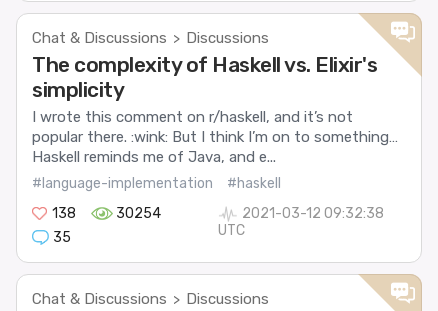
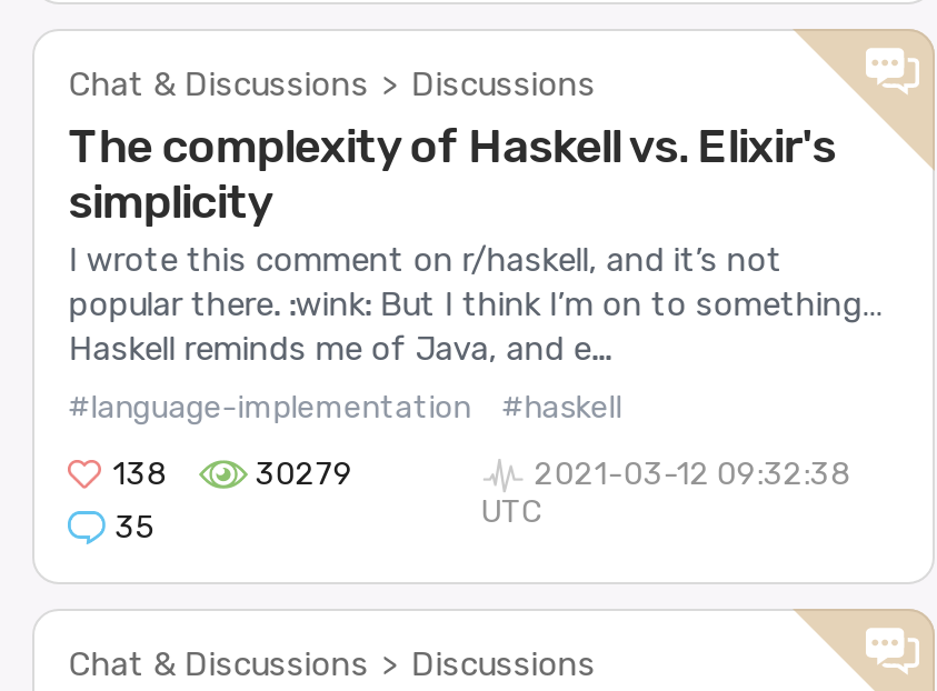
- 30254
+ 30279
